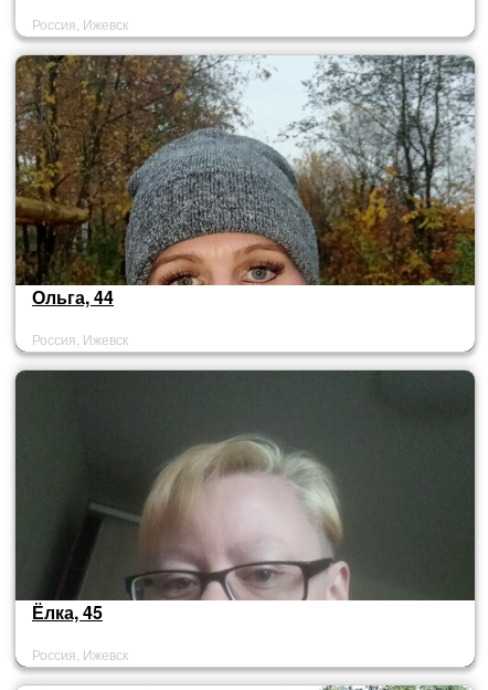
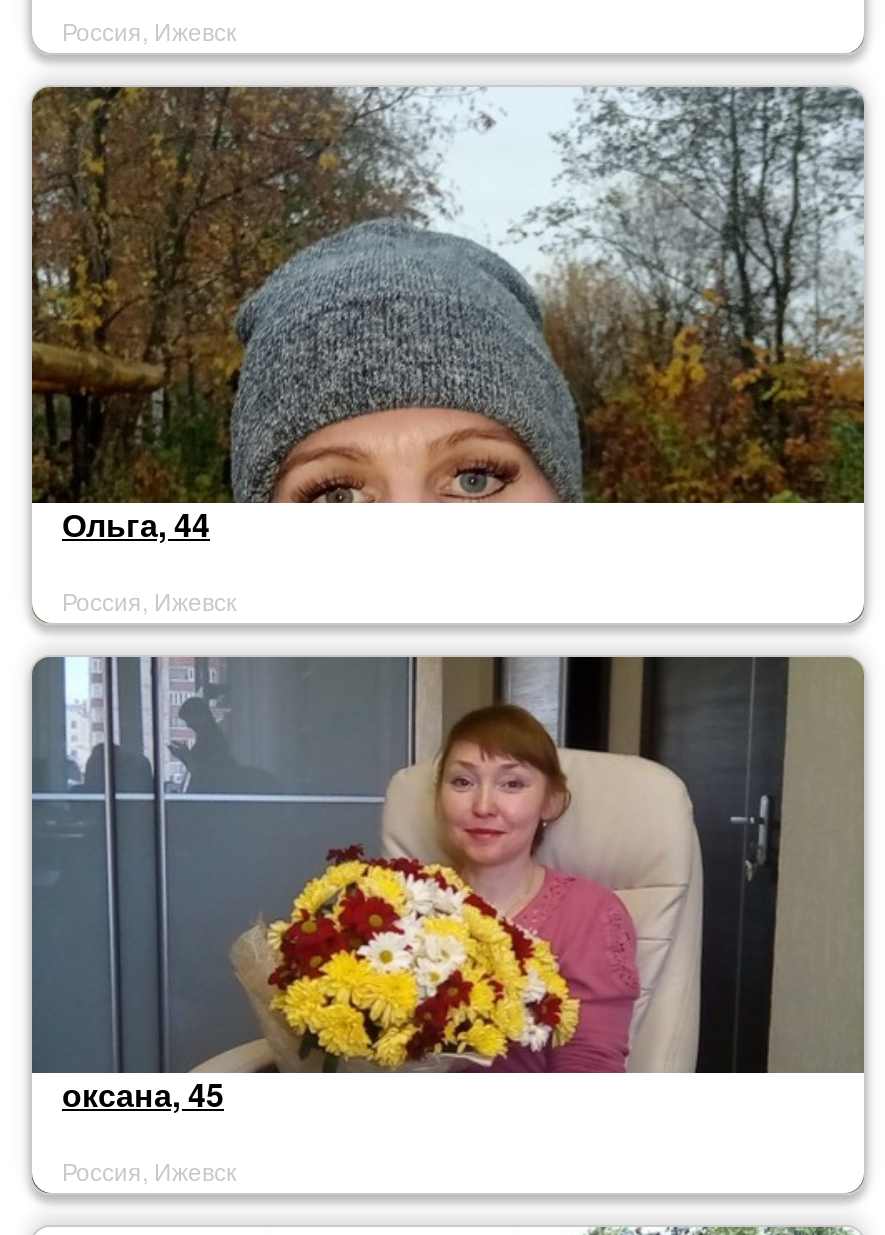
- [image]
- Ёлка, 45
+ [image]
+ оксана, 45
